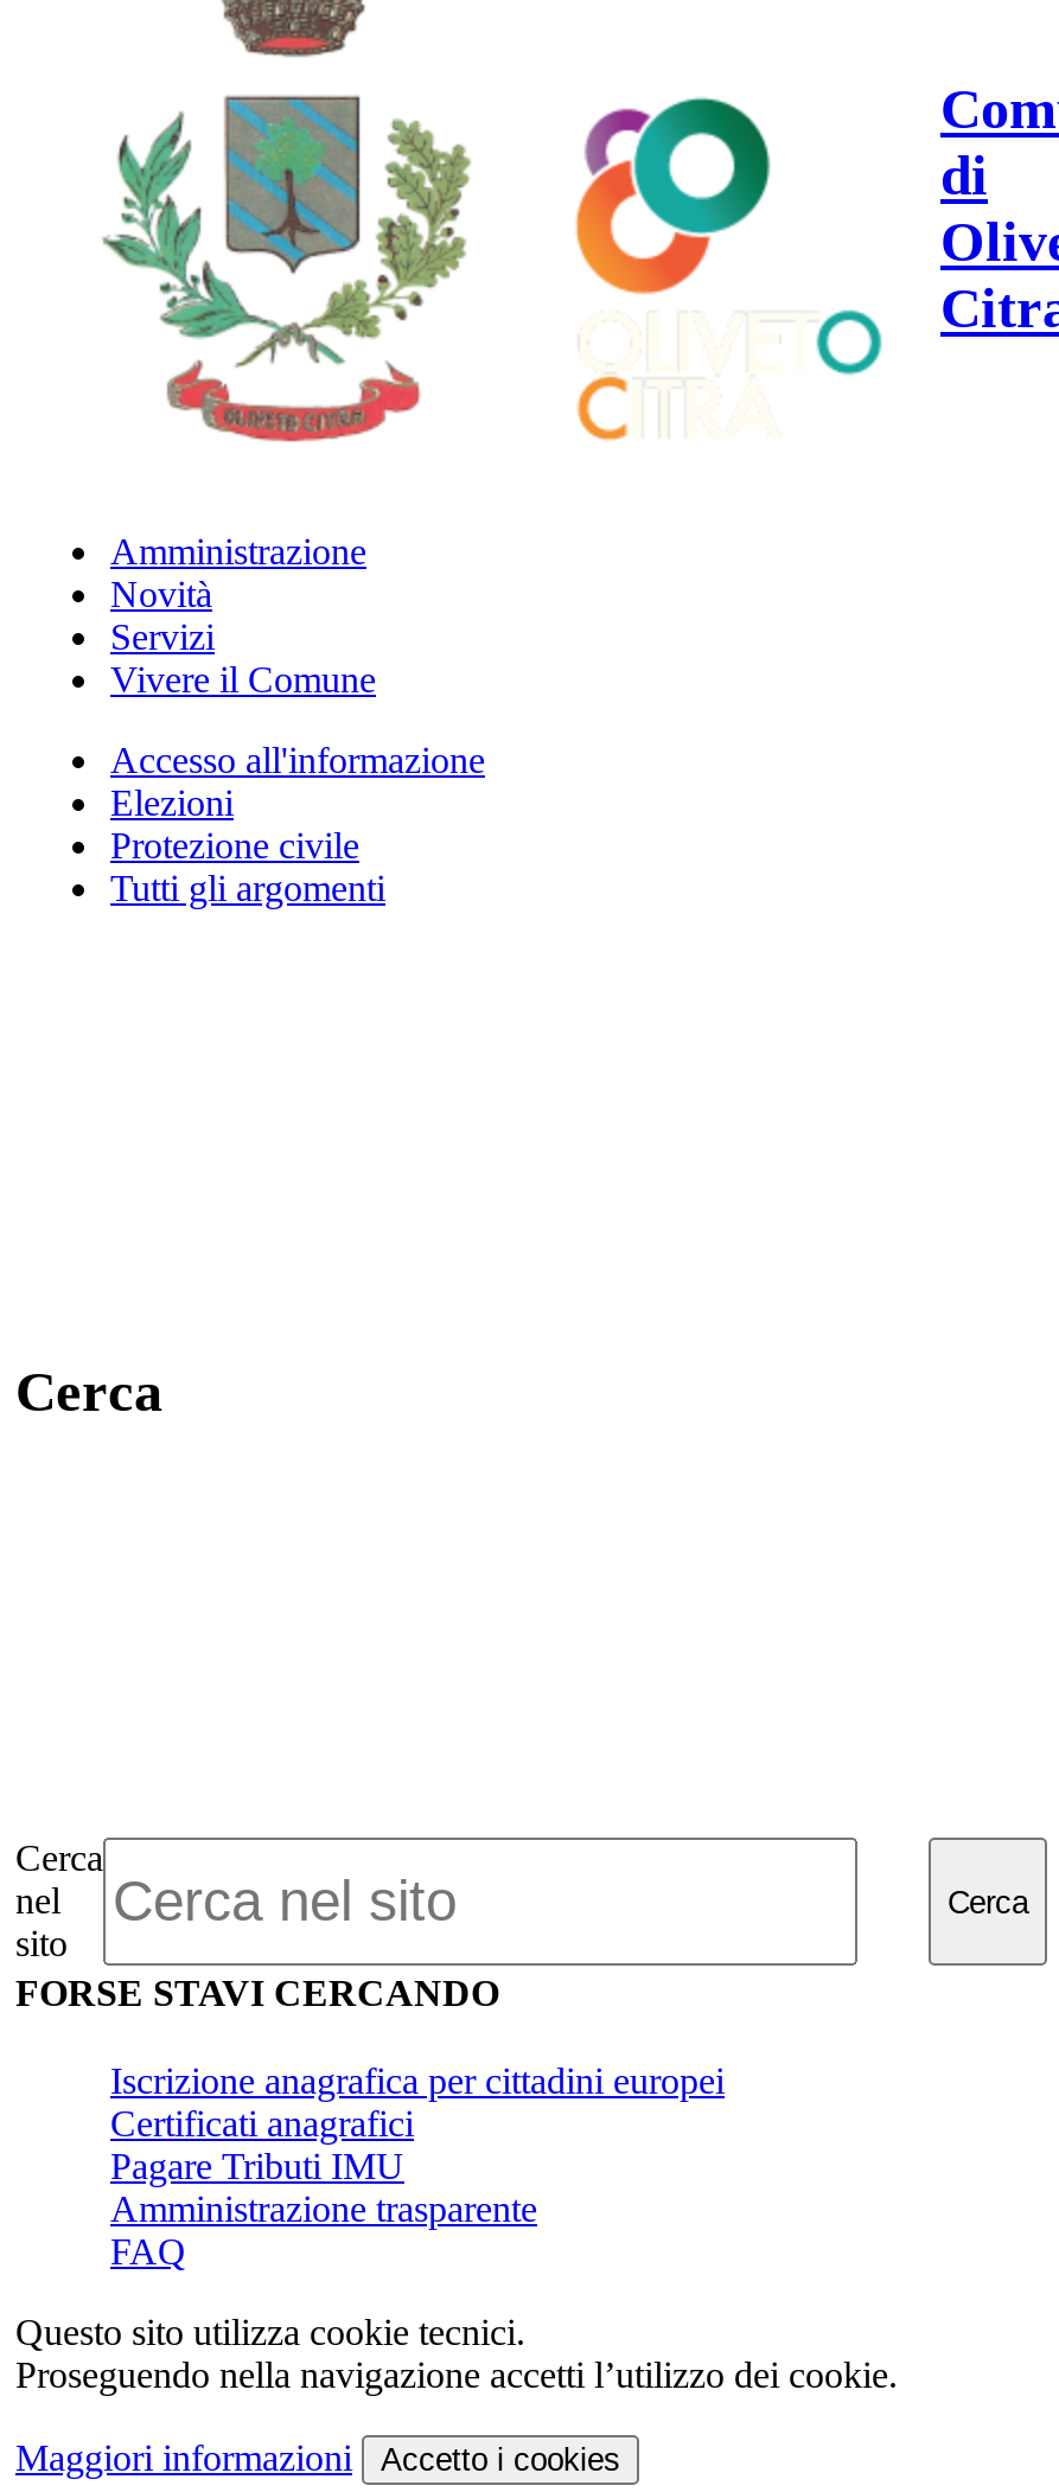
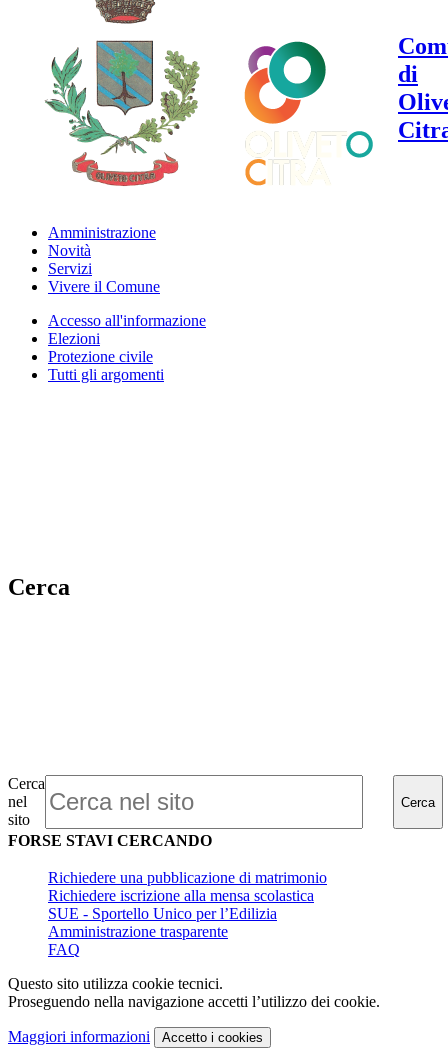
- Iscrizione anagrafica per cittadini europei
- Certificati anagrafici
- Pagare Tributi IMU
+ Richiedere una pubblicazione di matrimonio
+ Richiedere iscrizione alla mensa scolastica
+ SUE - Sportello Unico per l’Edilizia
